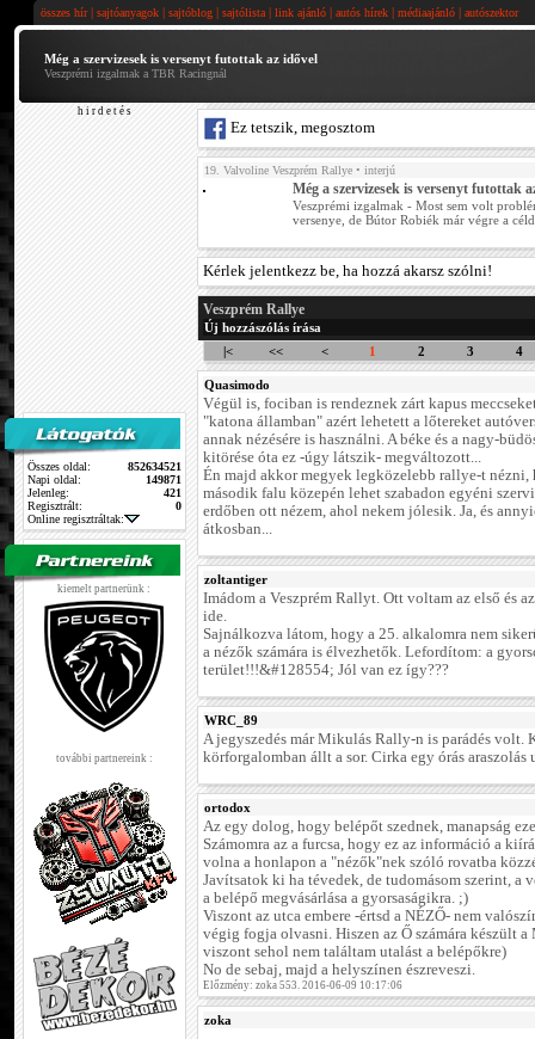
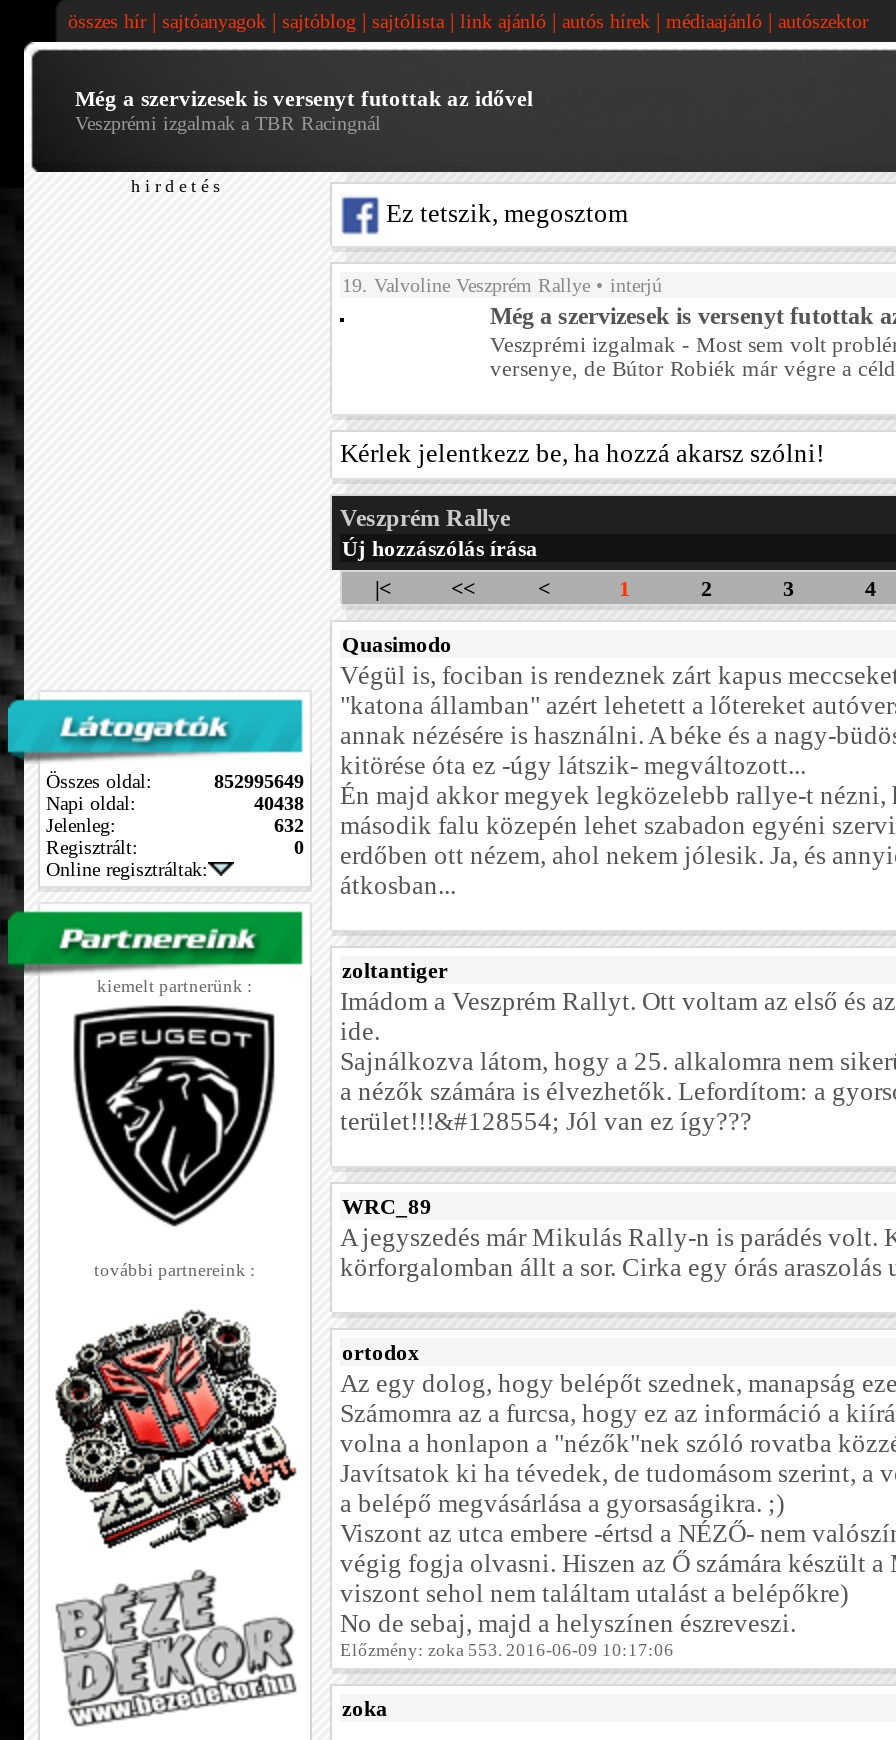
- 852634521
+ 852995649

- 149871
+ 40438

- 421
+ 632
